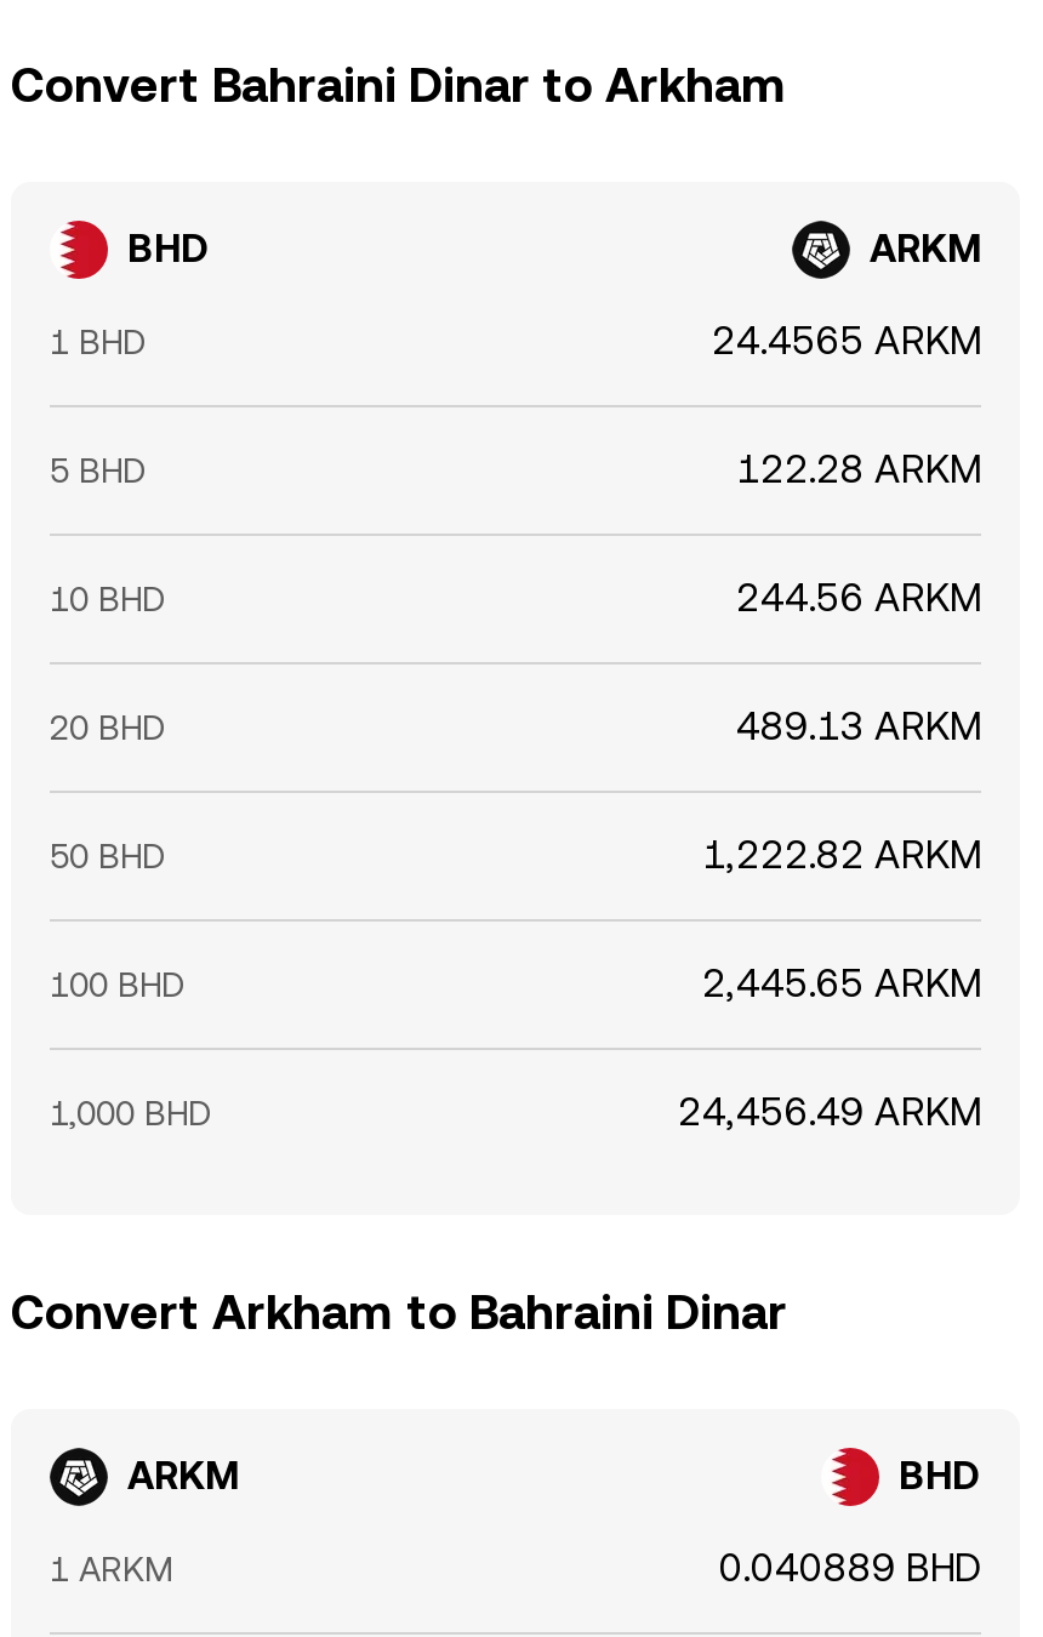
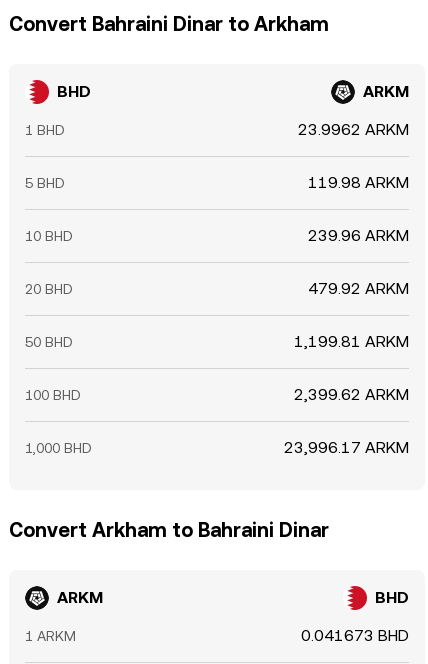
- 24.4565 ARKM
+ 23.9962 ARKM

- 122.28 ARKM
+ 119.98 ARKM

- 244.56 ARKM
+ 239.96 ARKM

- 489.13 ARKM
+ 479.92 ARKM

- 1,222.82 ARKM
+ 1,199.81 ARKM

- 2,445.65 ARKM
+ 2,399.62 ARKM

- 24,456.49 ARKM
+ 23,996.17 ARKM

- 0.040889 BHD
+ 0.041673 BHD
